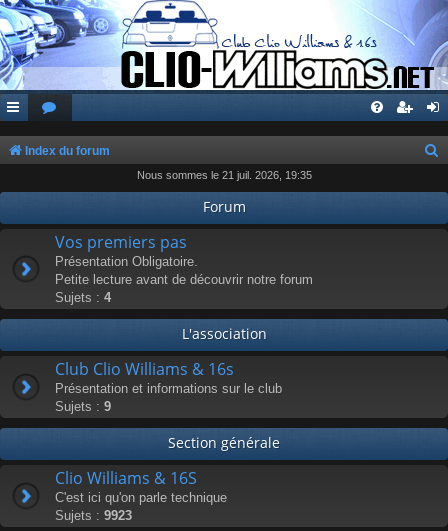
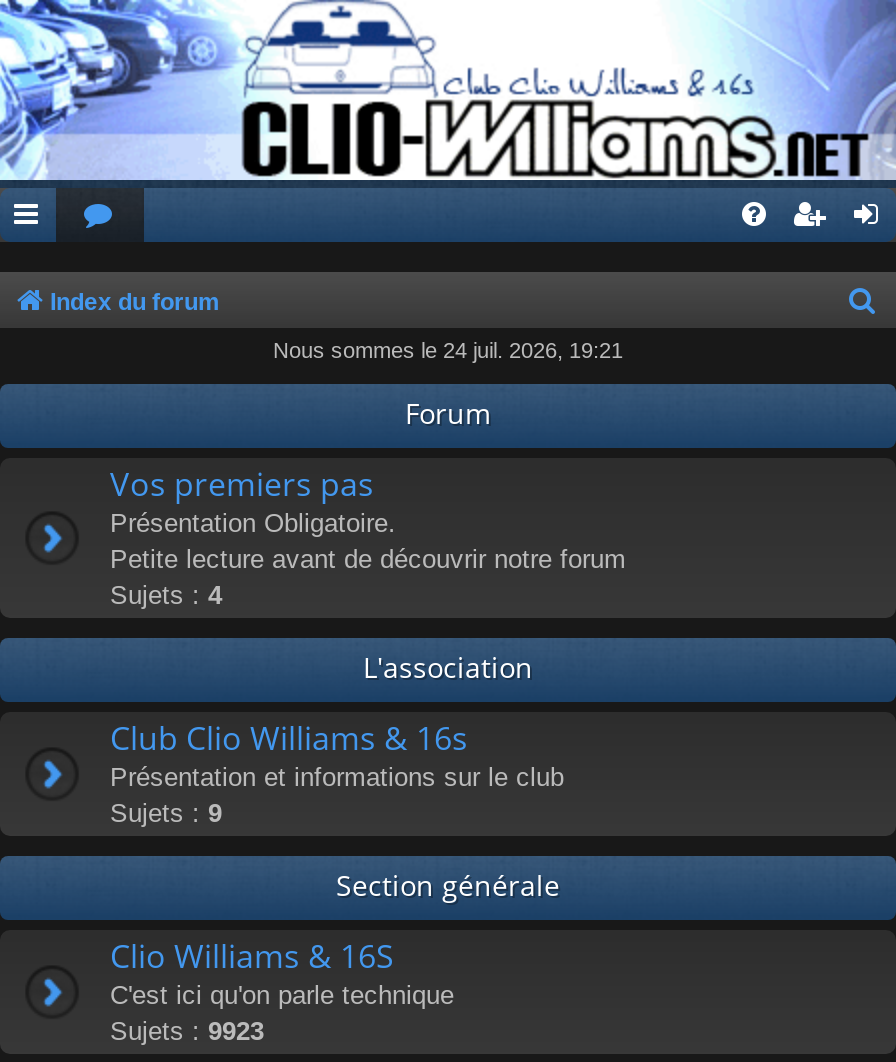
- Nous sommes le 21 juil. 2026, 19:35
+ Nous sommes le 24 juil. 2026, 19:21
